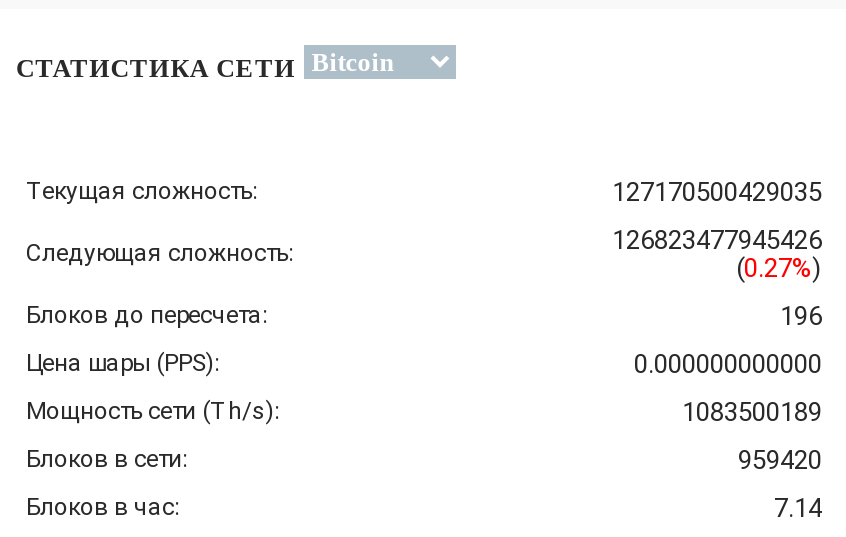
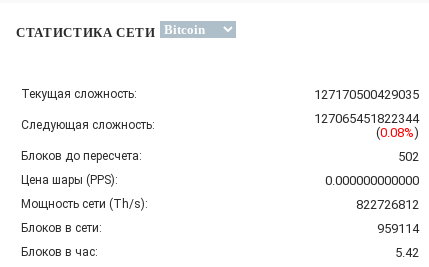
- 126823477945426
+ 127065451822344

- (0.27%)
+ (0.08%)

- 196
+ 502

- 1083500189
+ 822726812

- 959420
+ 959114

- 7.14
+ 5.42
